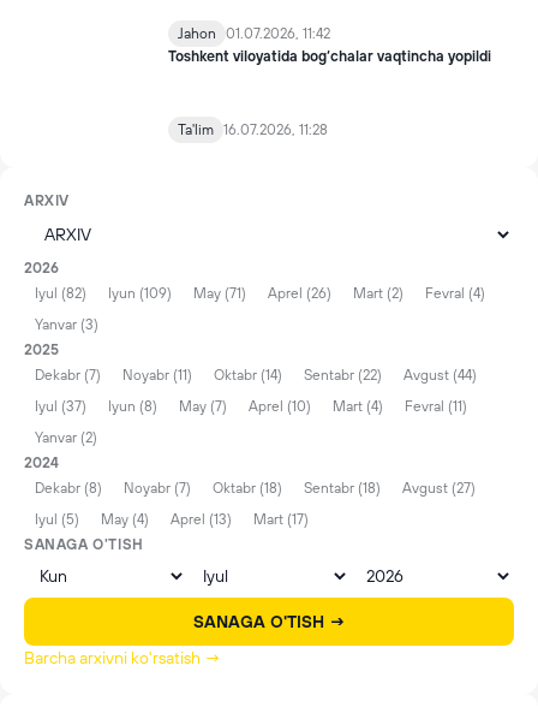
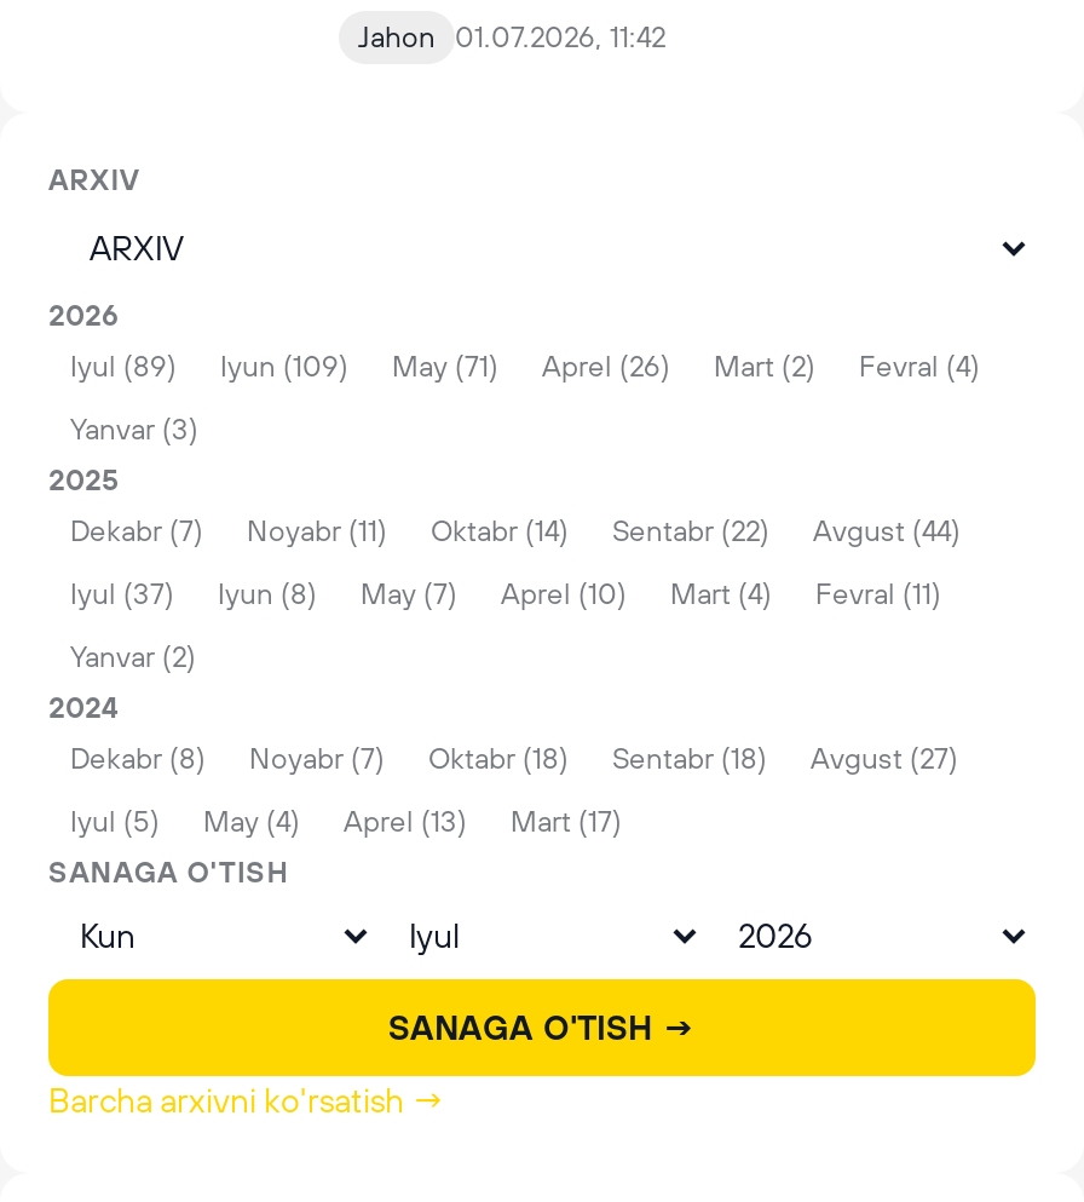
- Toshkent viloyatida bog‘chalar vaqtincha yopildi

- Ta'lim 16.07.2026, 11:28

- Iyul (82) Iyun (109) May (71) Aprel (26) Mart (2) Fevral (4)
+ Iyul (89) Iyun (109) May (71) Aprel (26) Mart (2) Fevral (4)
